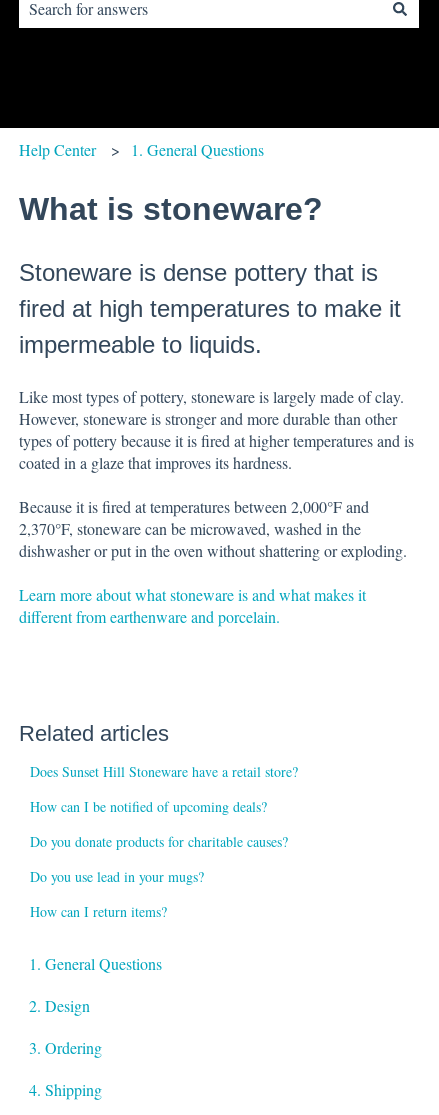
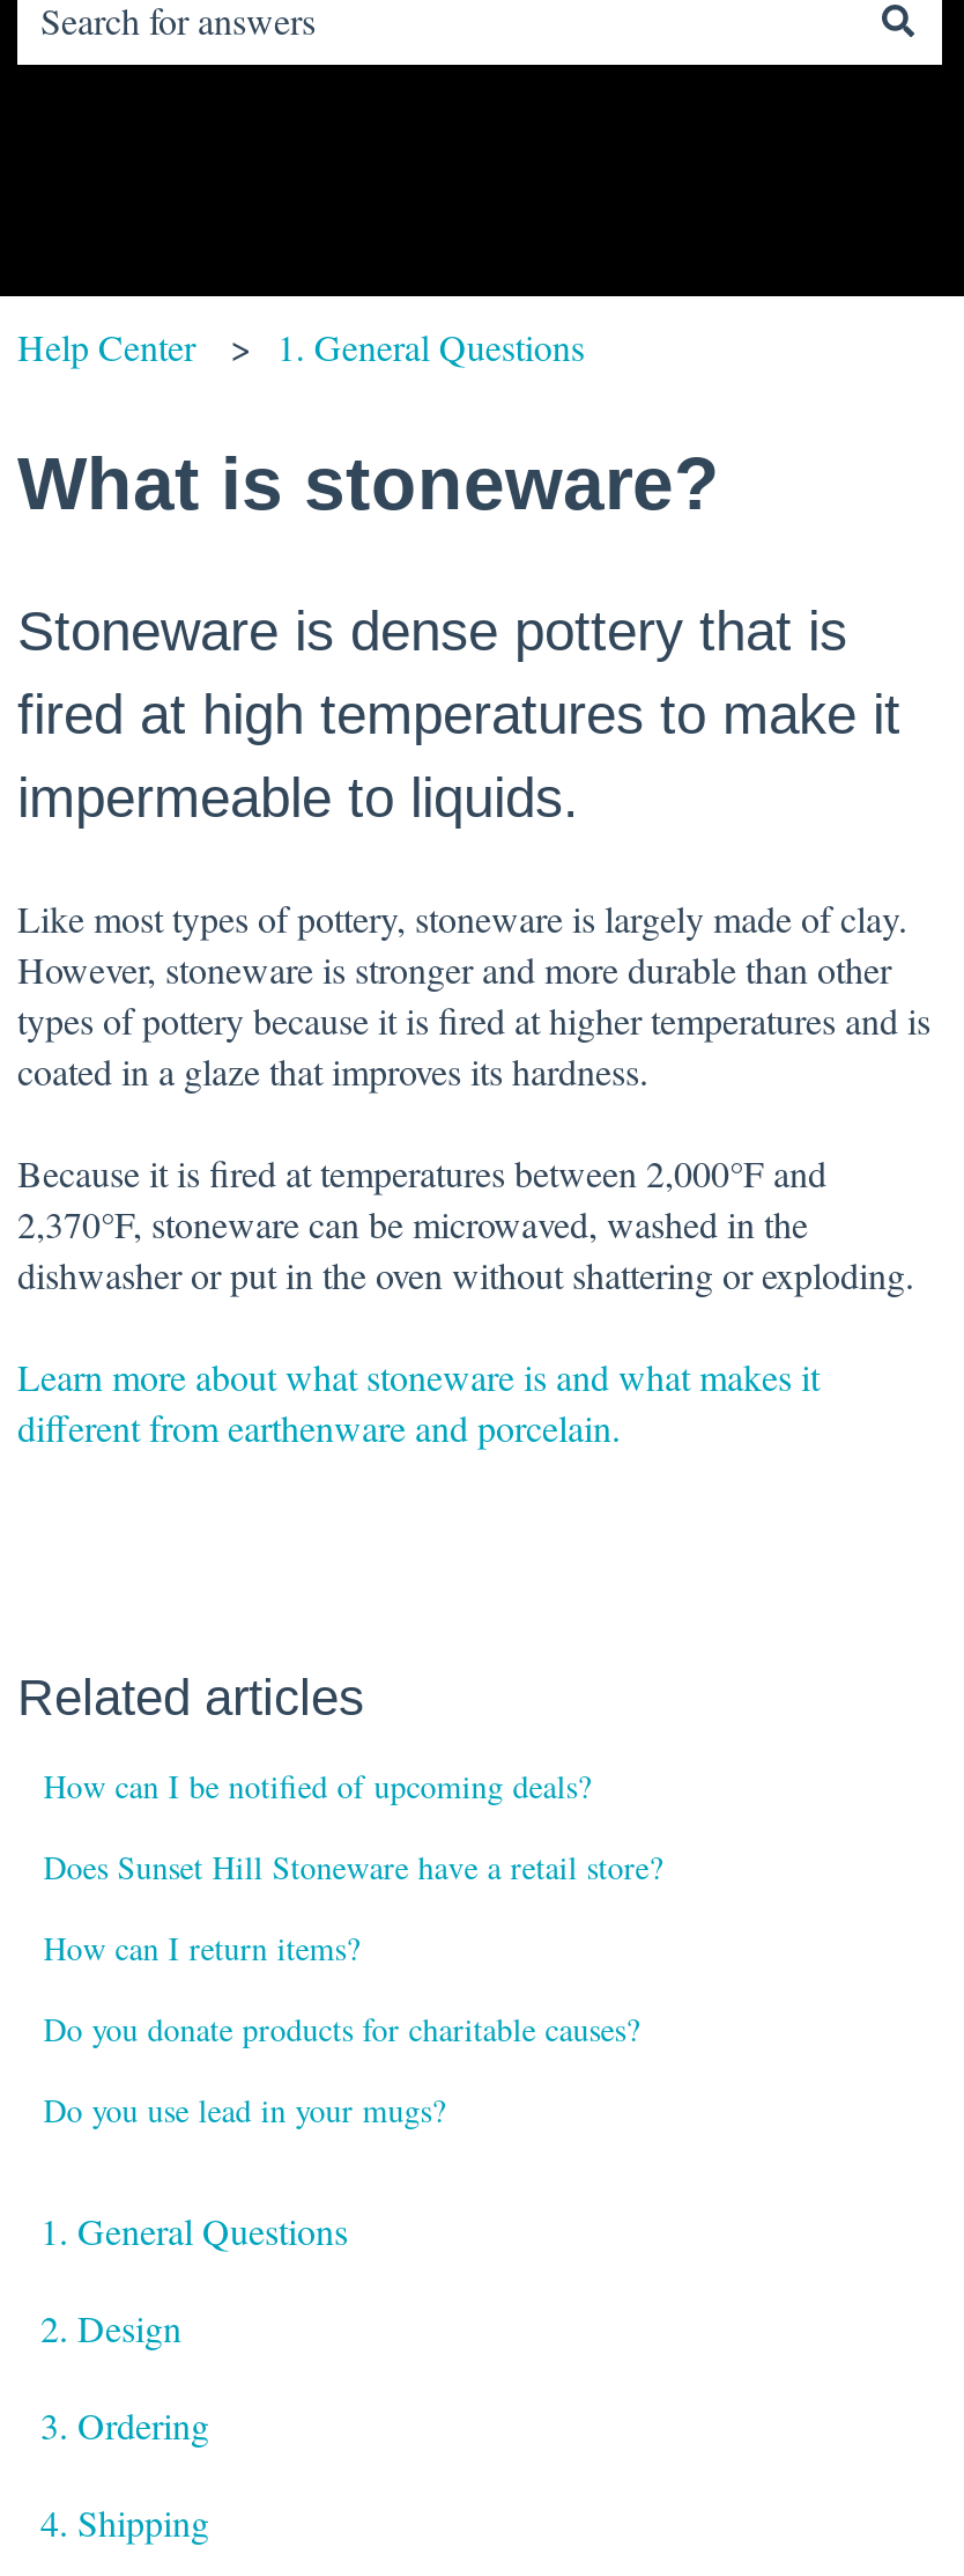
moved down: Does Sunset Hill Stoneware have a retail store?

moved up: How can I be notified of upcoming deals?

moved down: Do you donate products for charitable causes? | Do you use lead in your mugs?

moved up: How can I return items?
